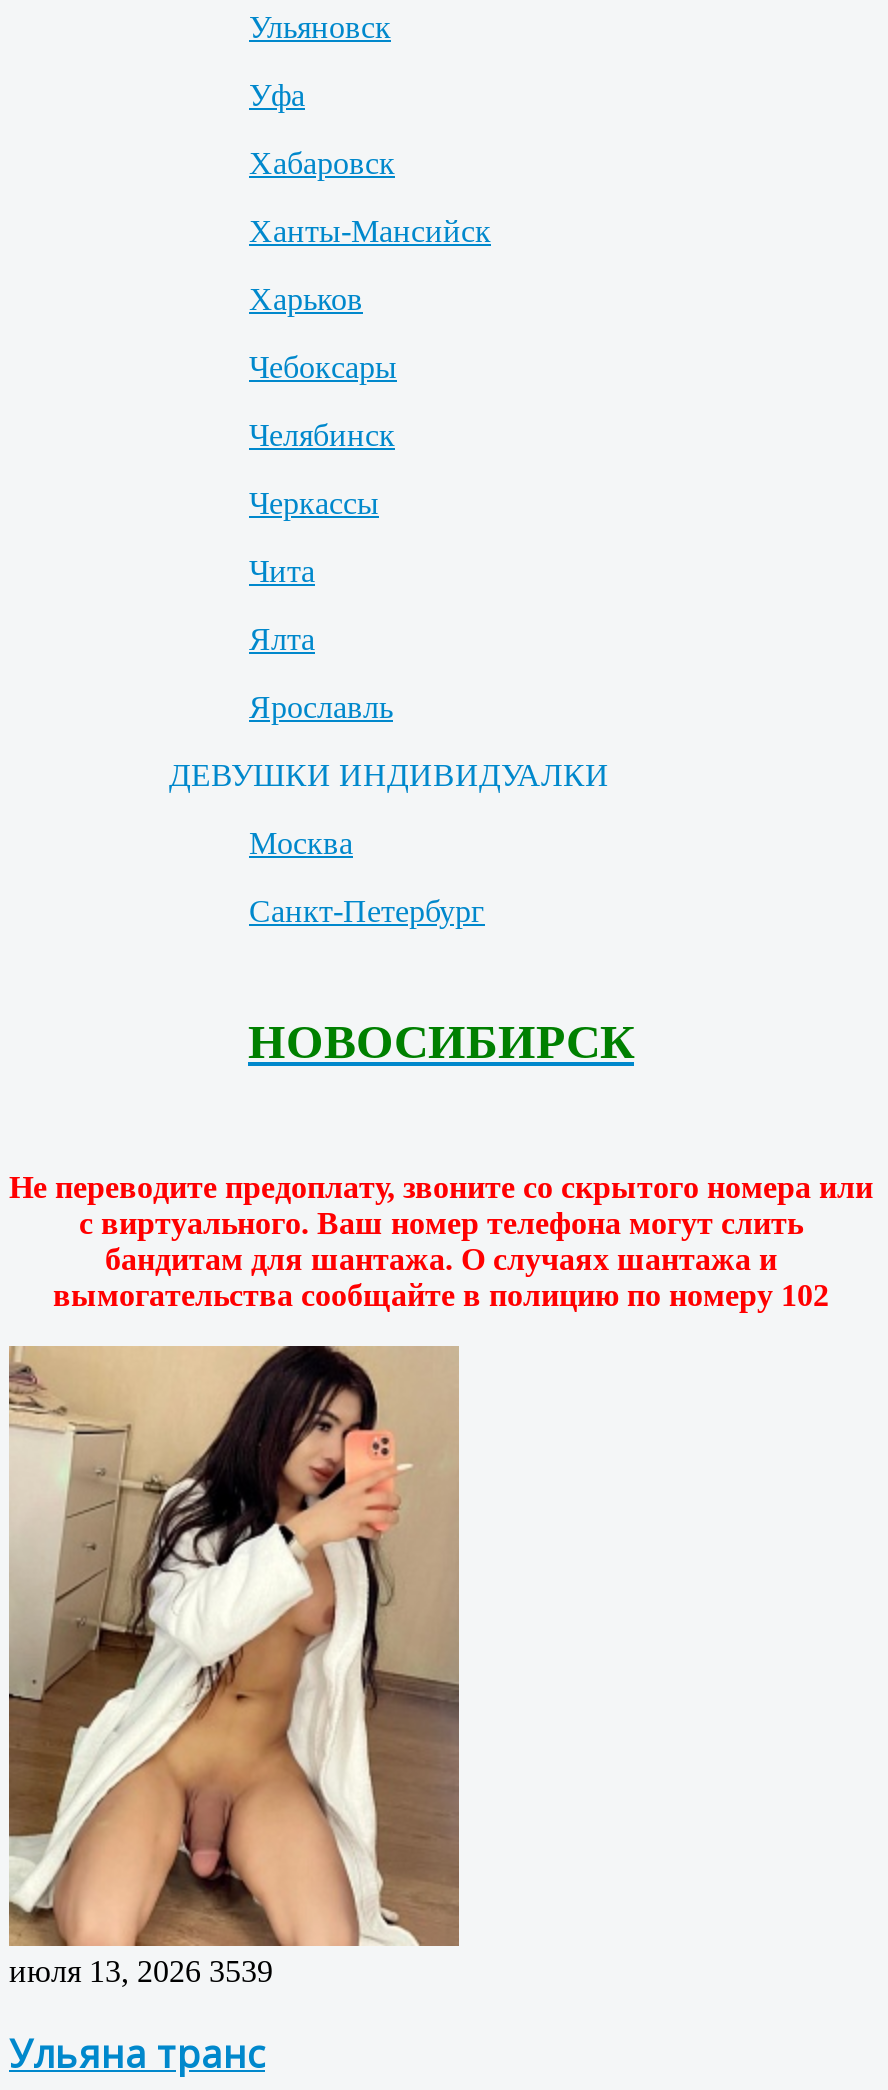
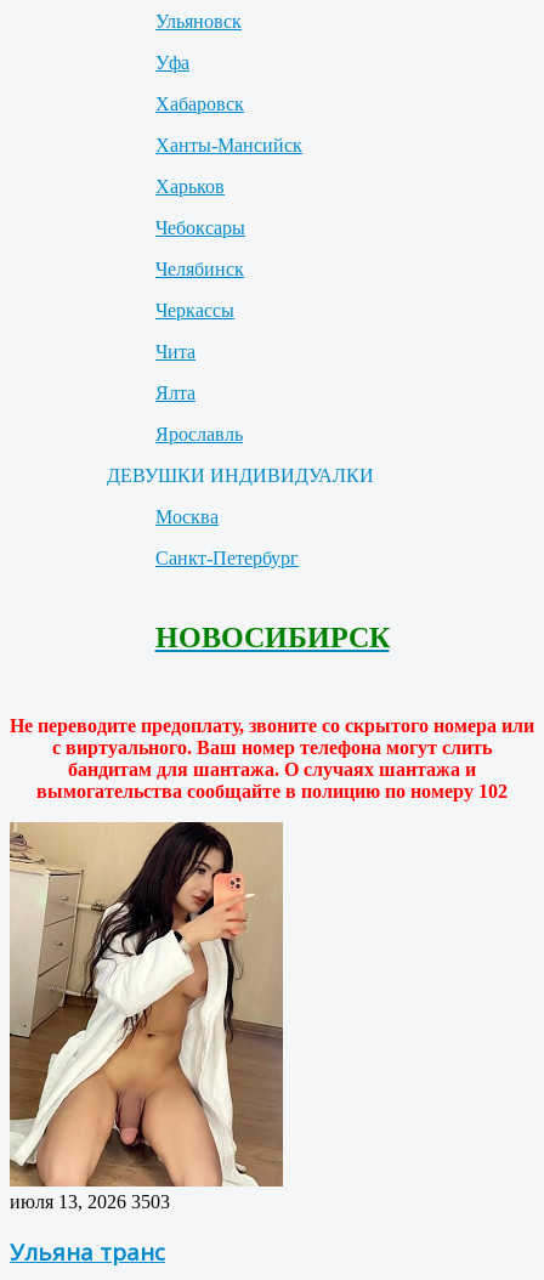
- июля 13, 2026 3539
+ июля 13, 2026 3503
